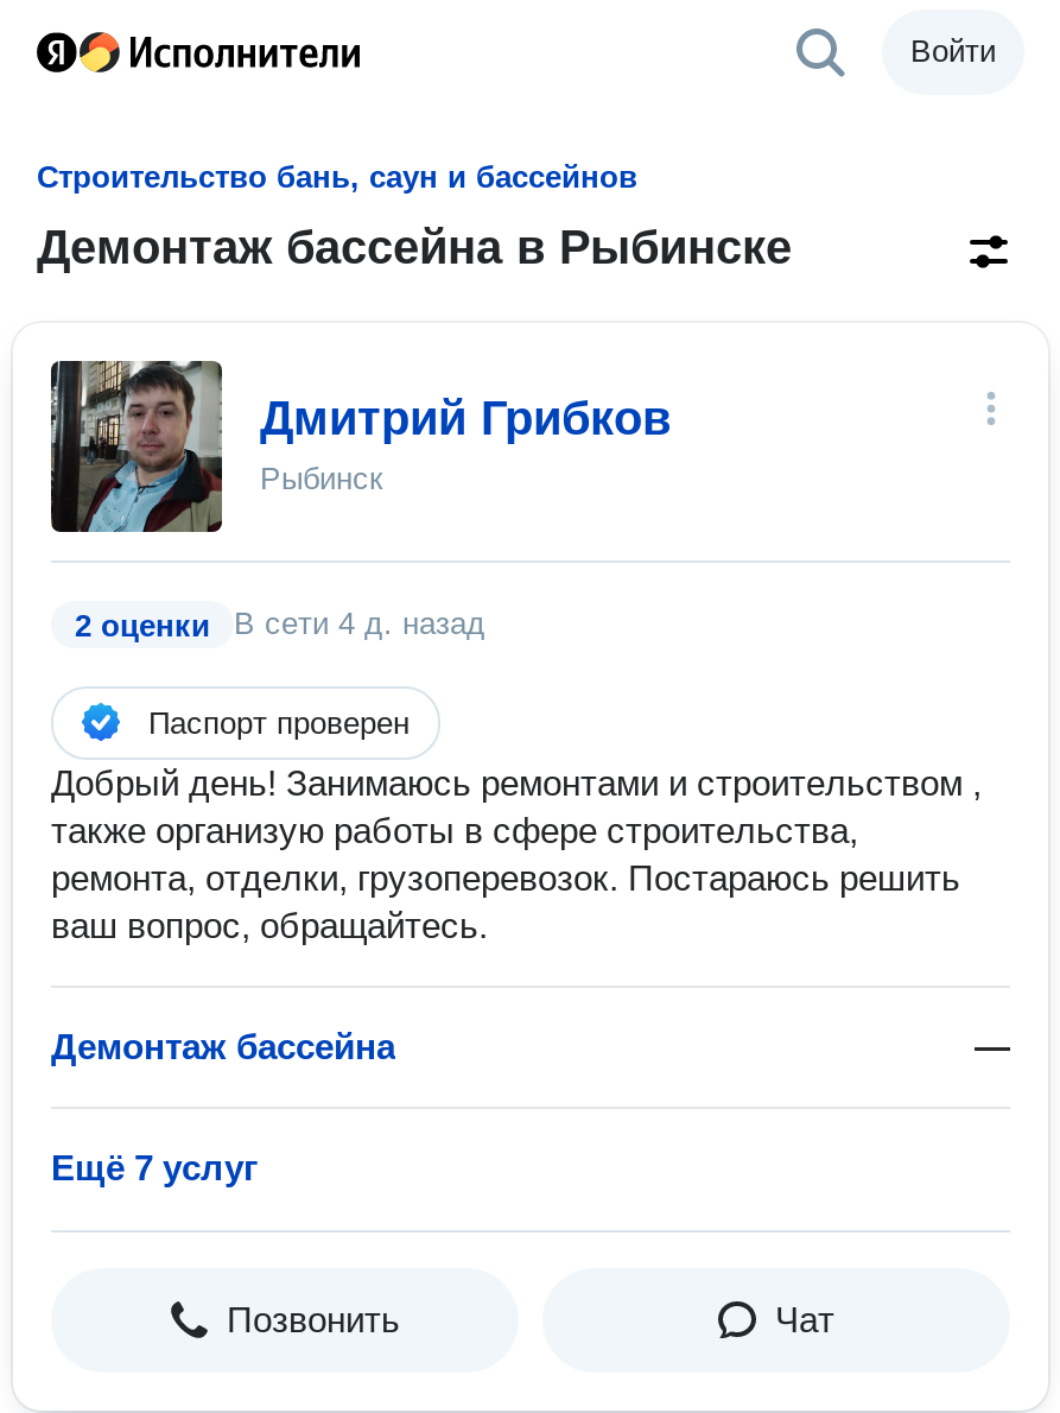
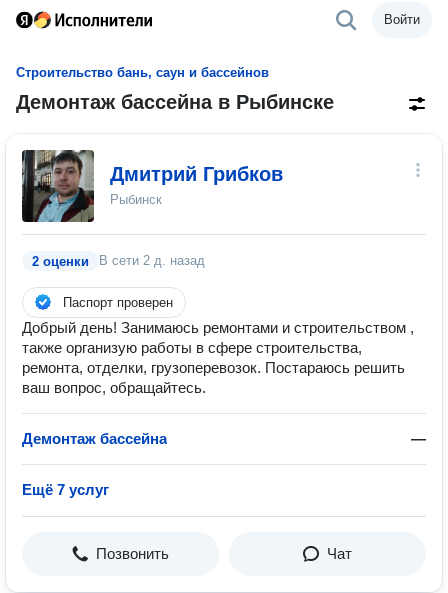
- 2 оценки В сети 4 д. назад
+ 2 оценки В сети 2 д. назад
